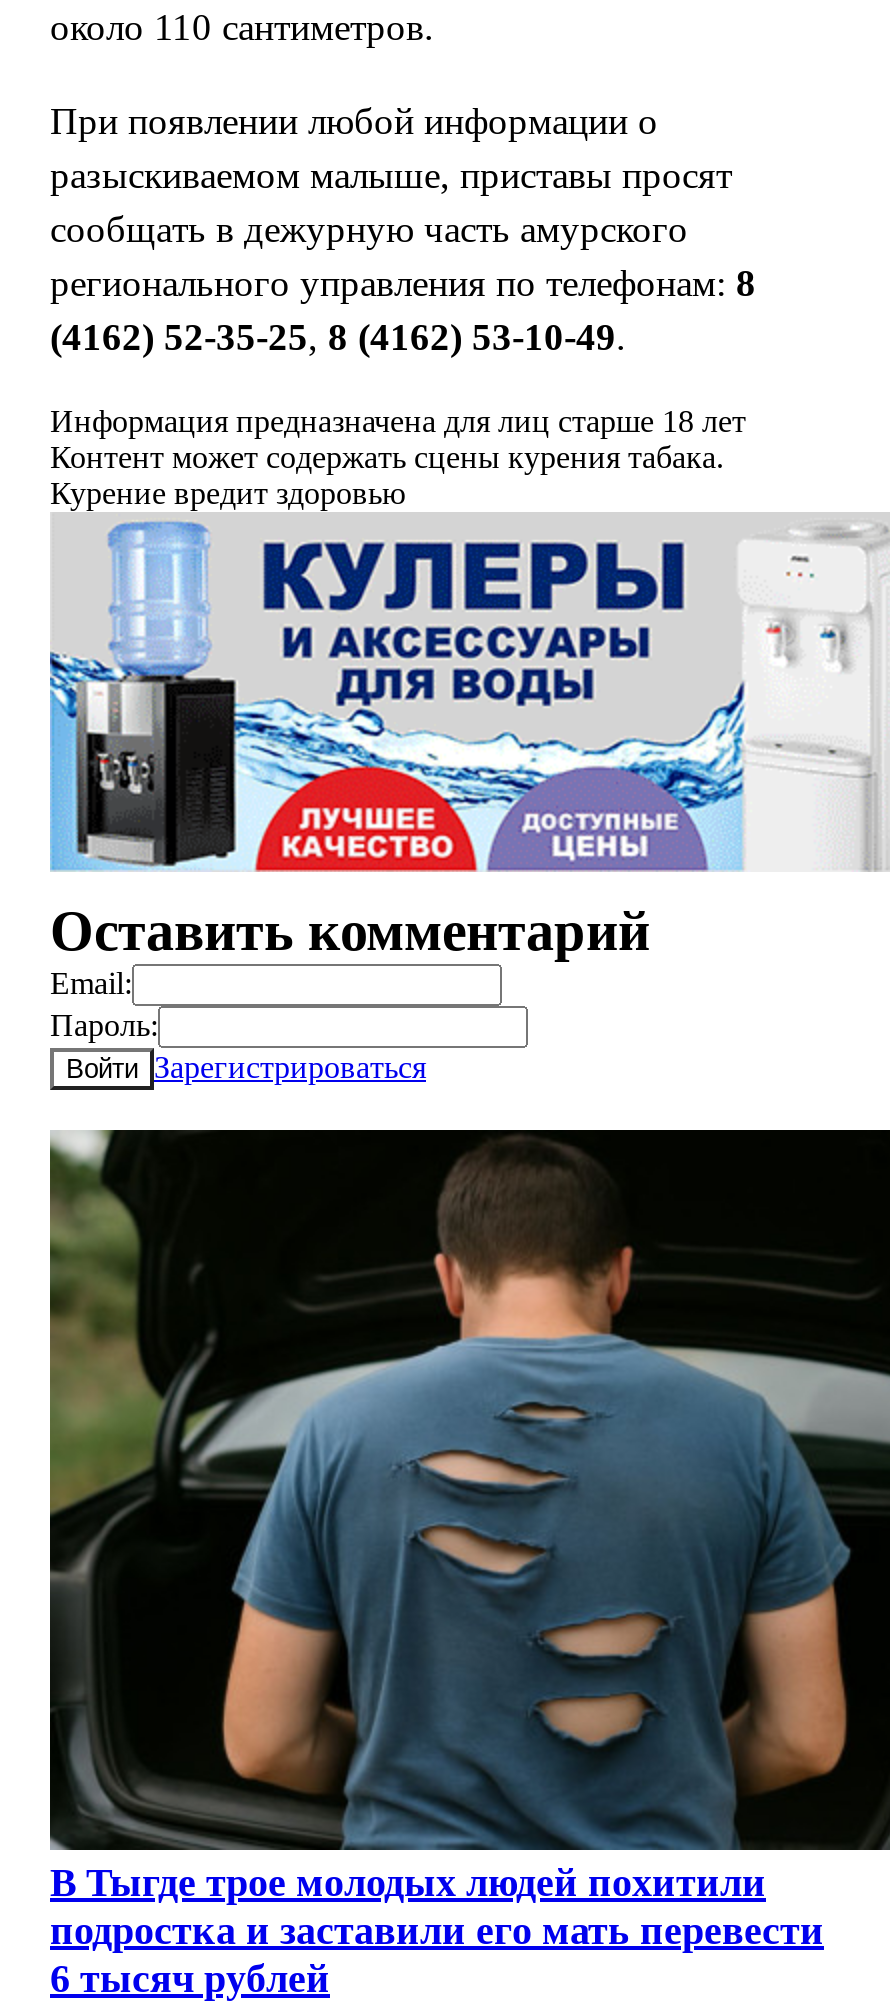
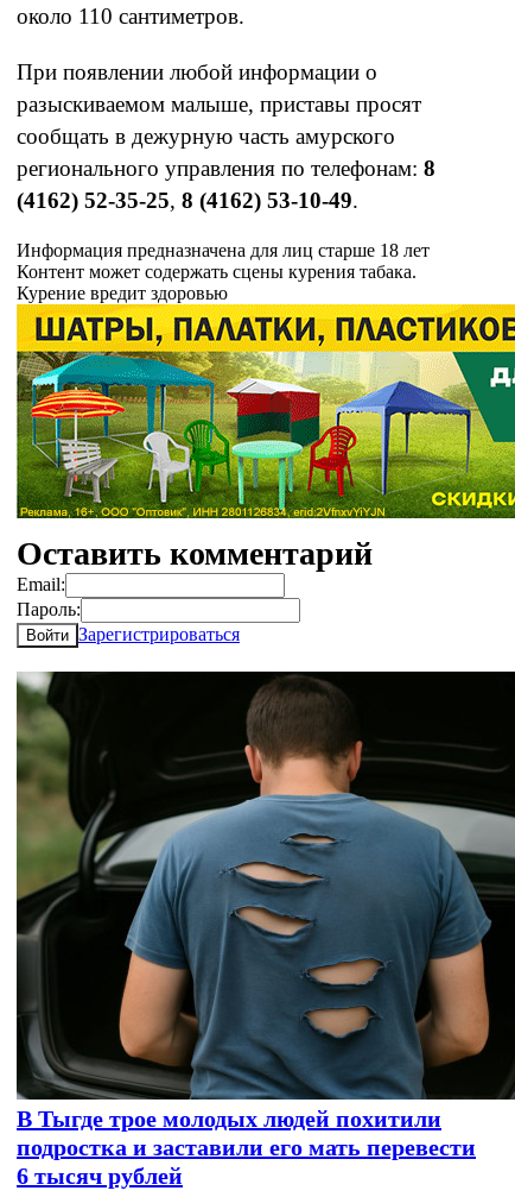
- [image]
+ [image]
